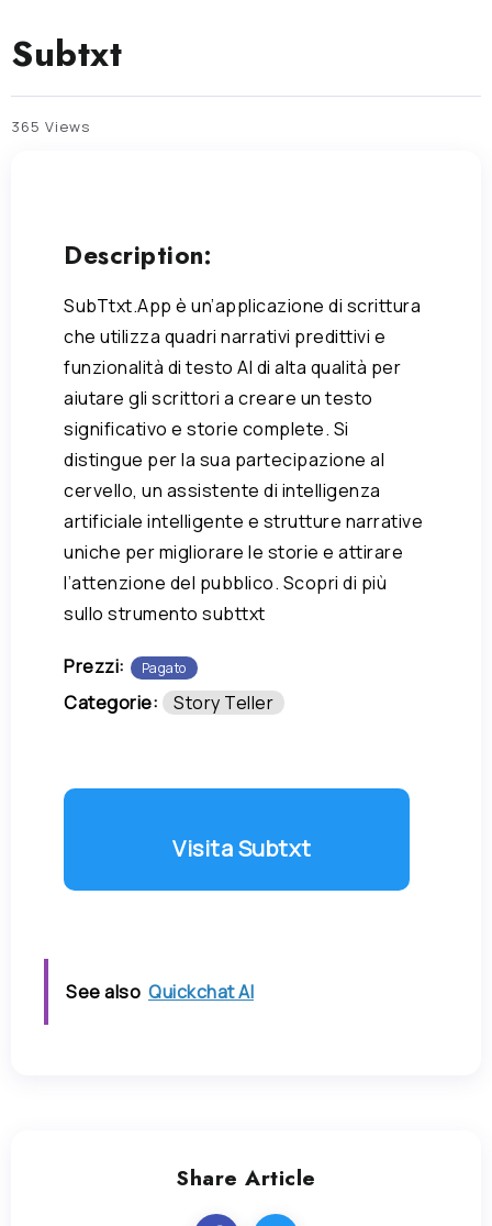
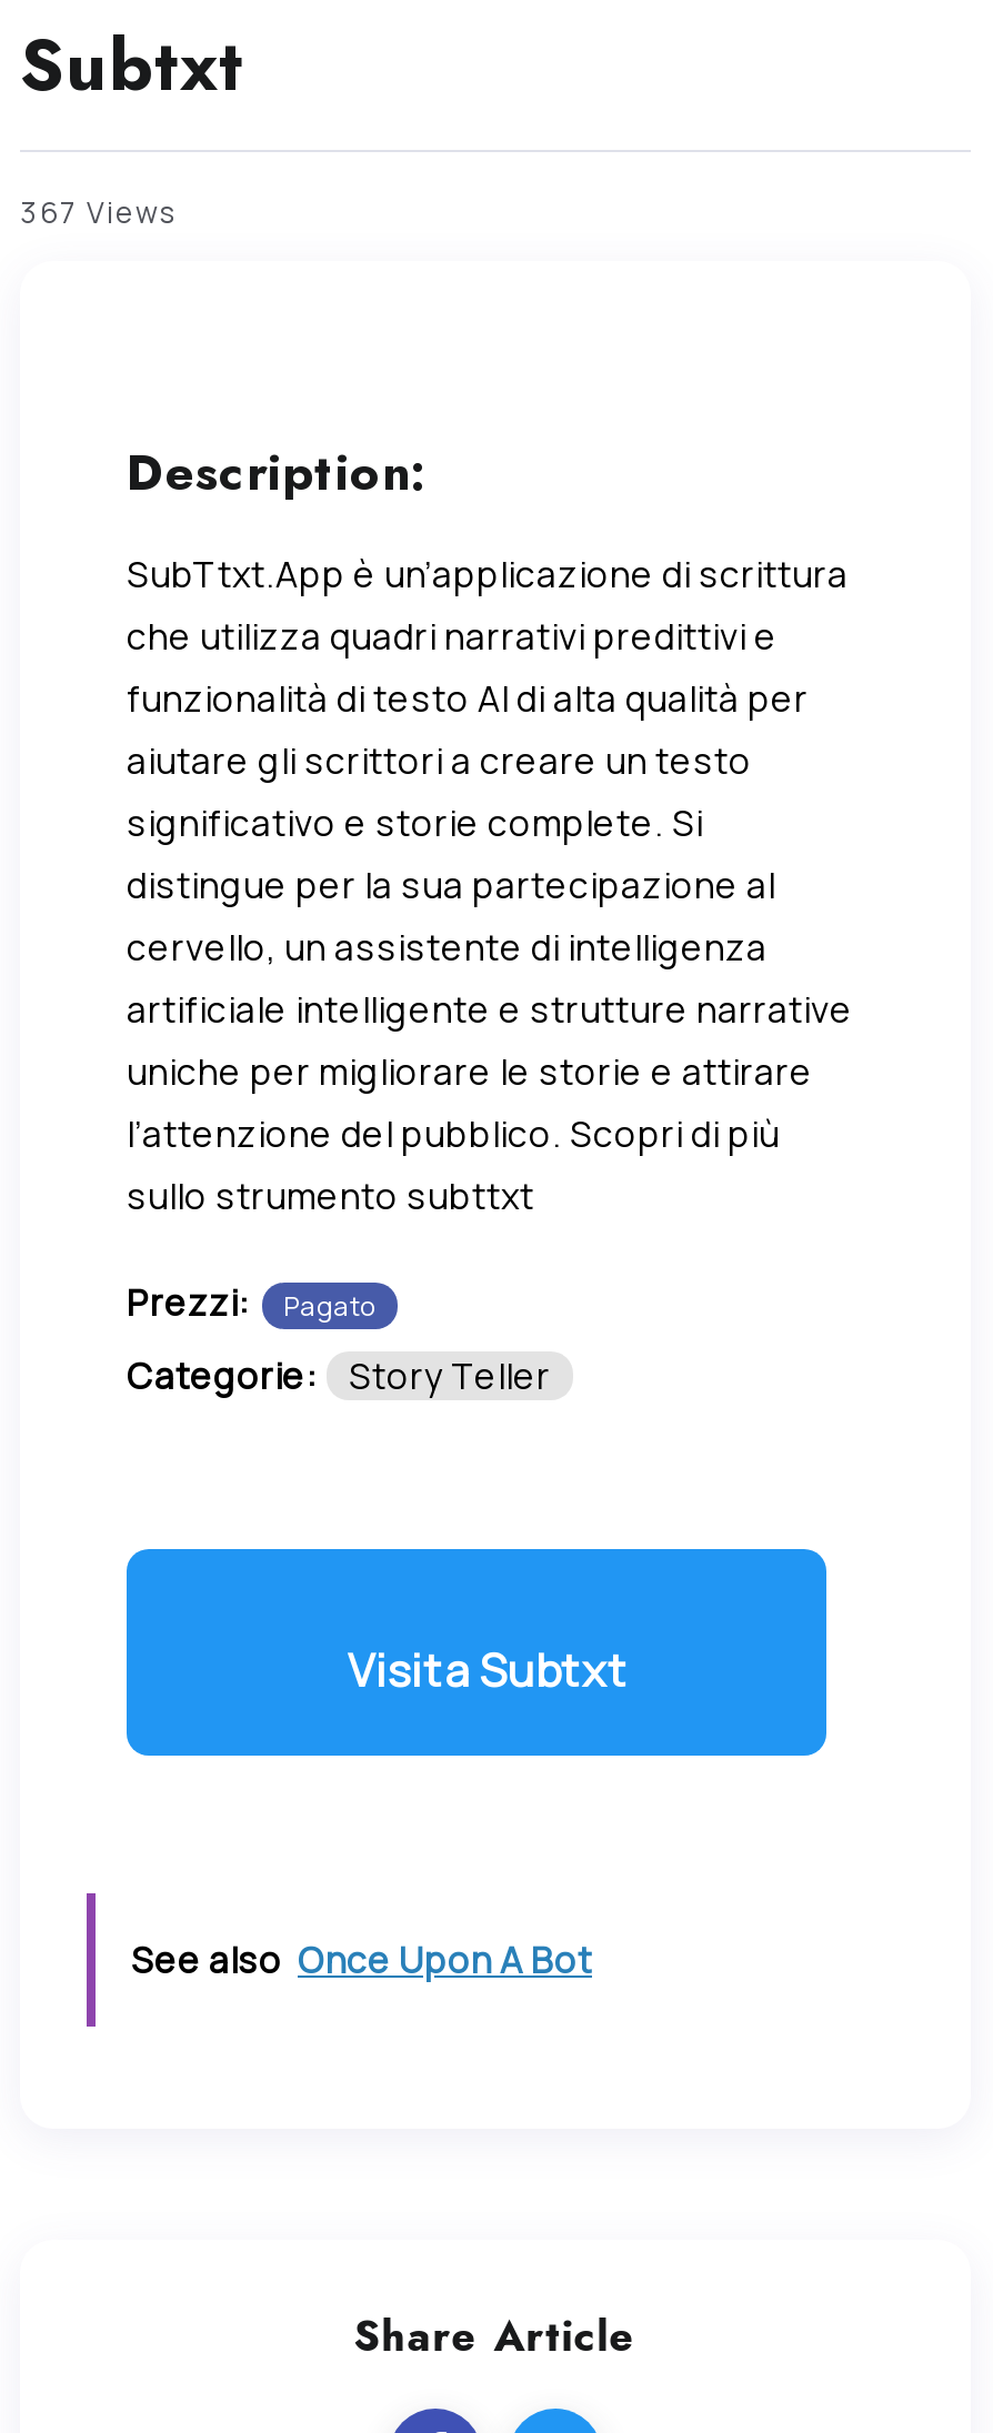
- 365 Views
+ 367 Views

- See also Quickchat AI
+ See also Once Upon A Bot
